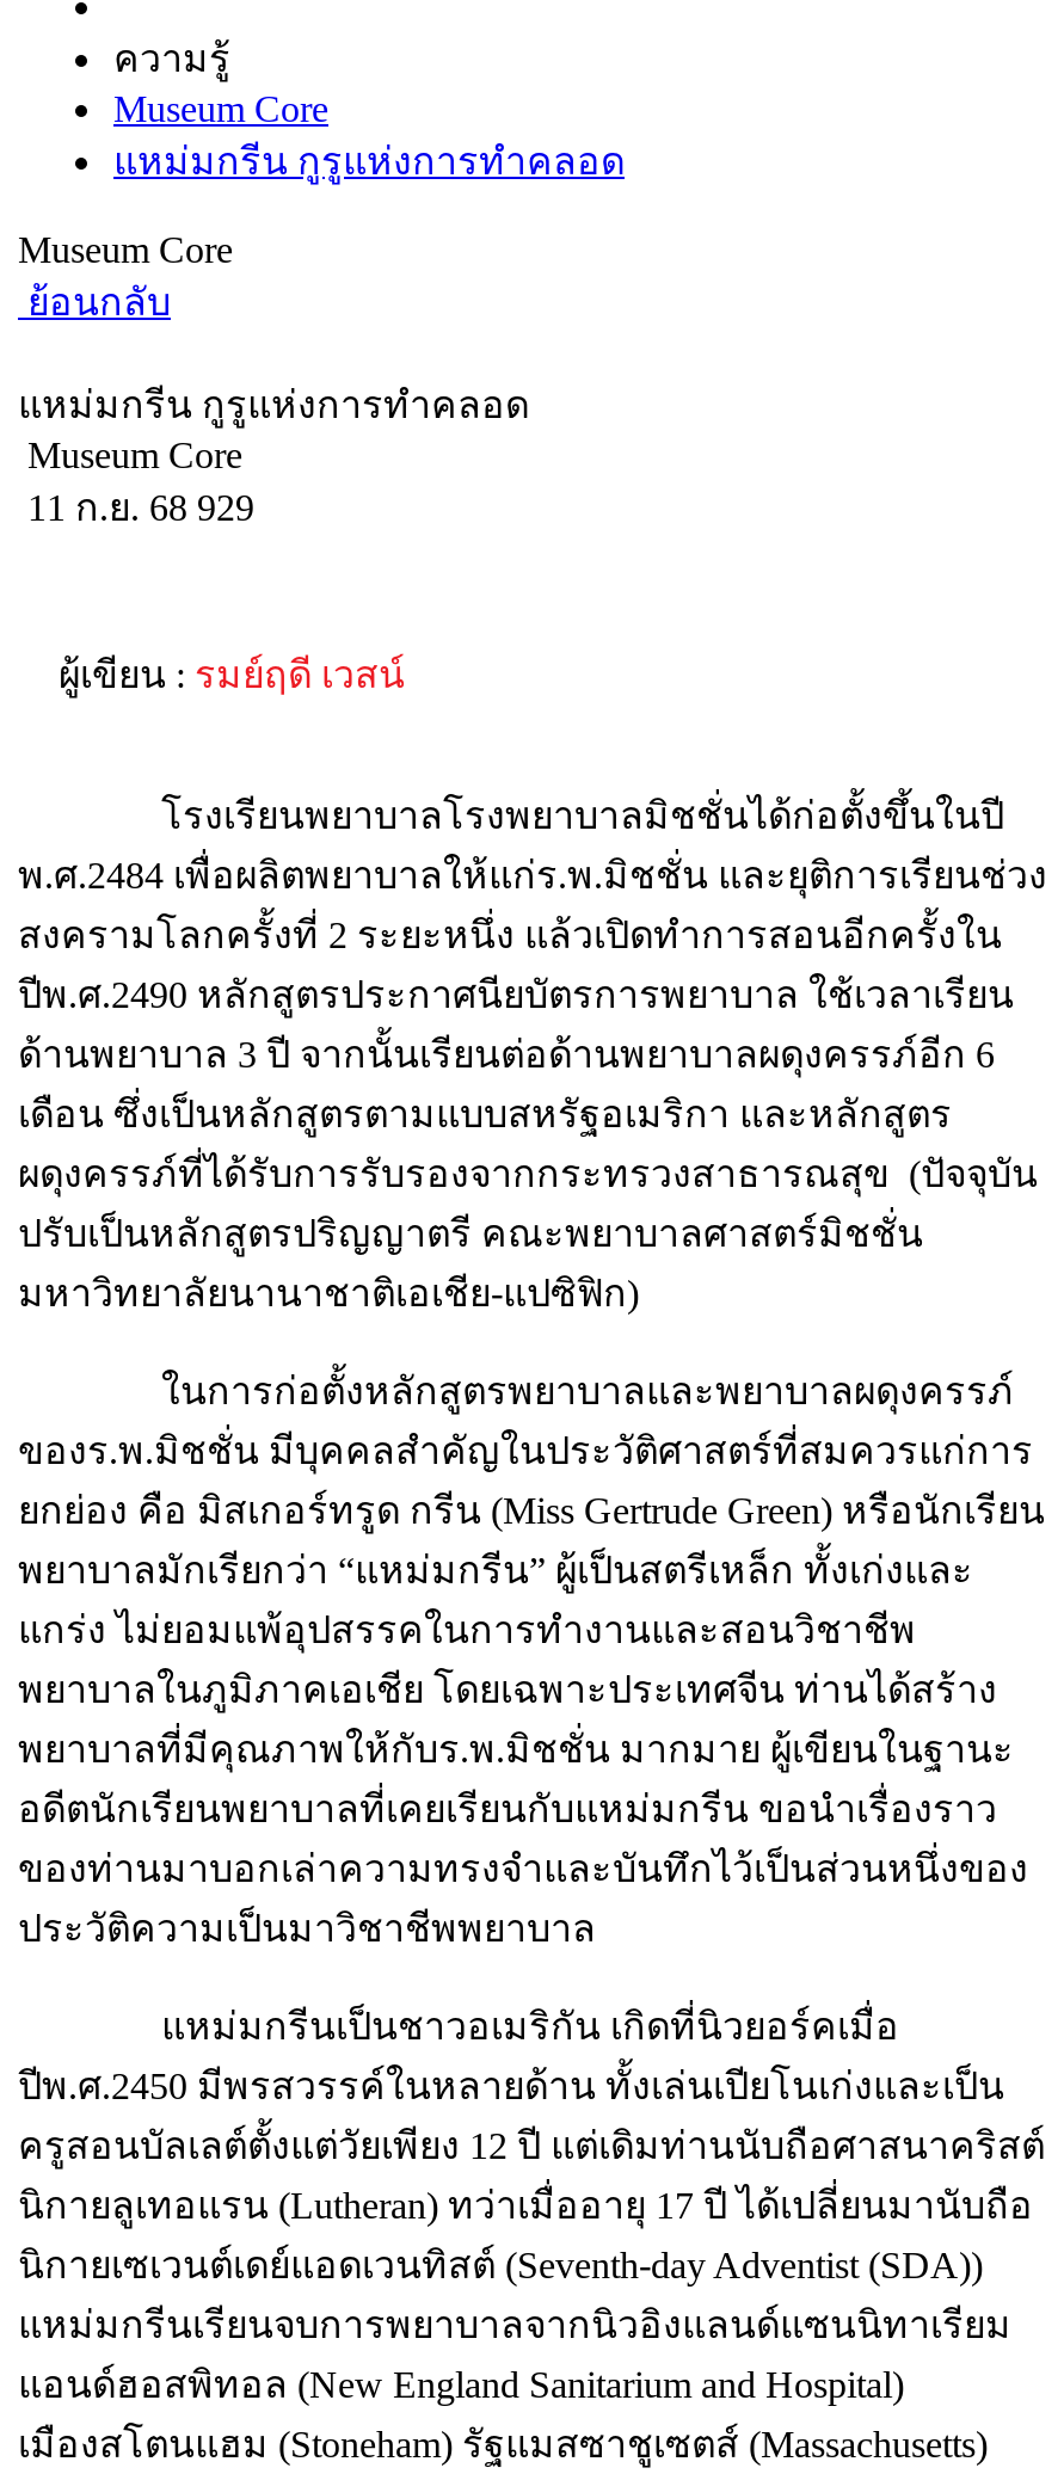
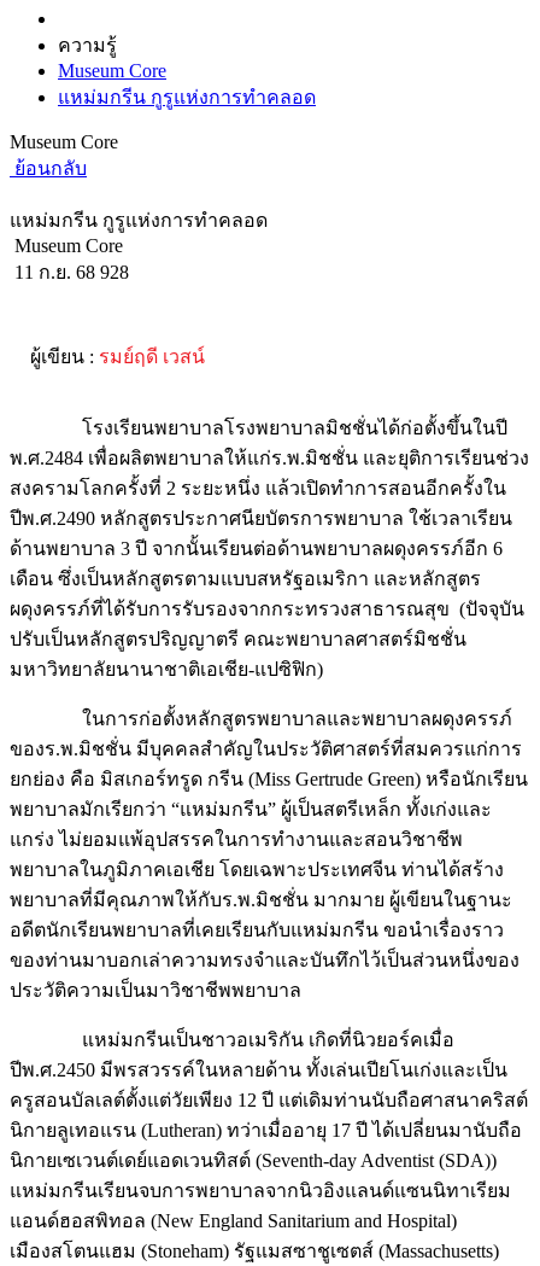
- 11 ก.ย. 68 929
+ 11 ก.ย. 68 928
